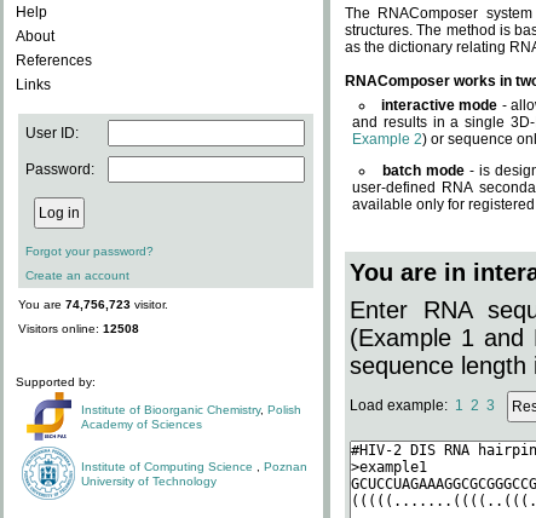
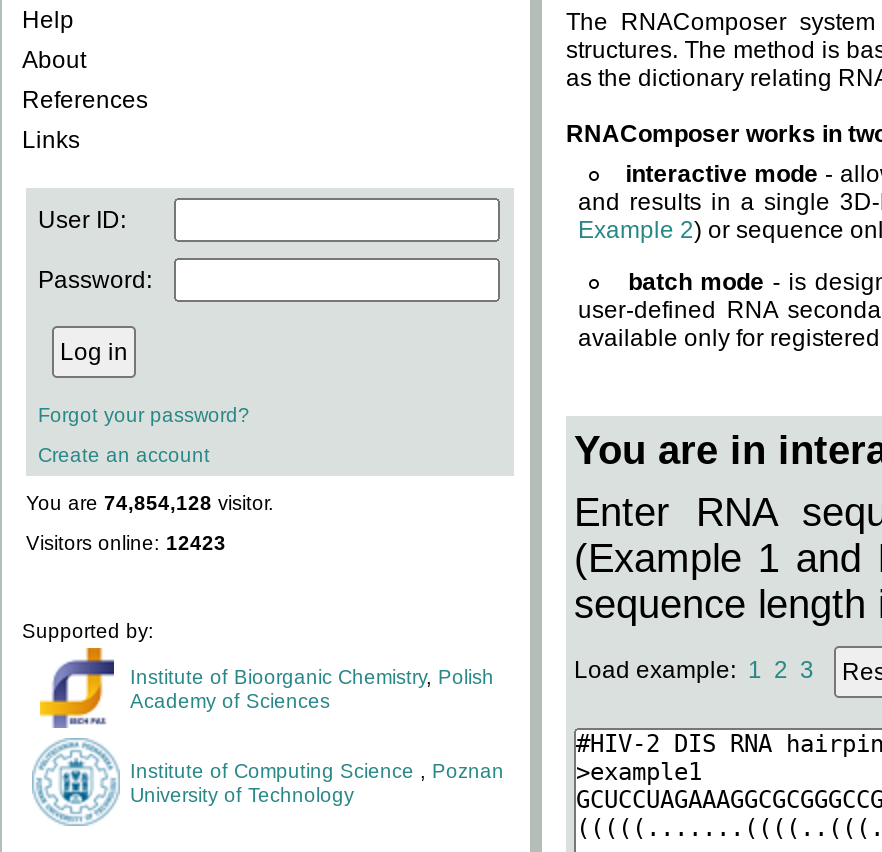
- You are 74,756,723 visitor.
+ You are 74,854,128 visitor.

- Visitors online: 12508
+ Visitors online: 12423
